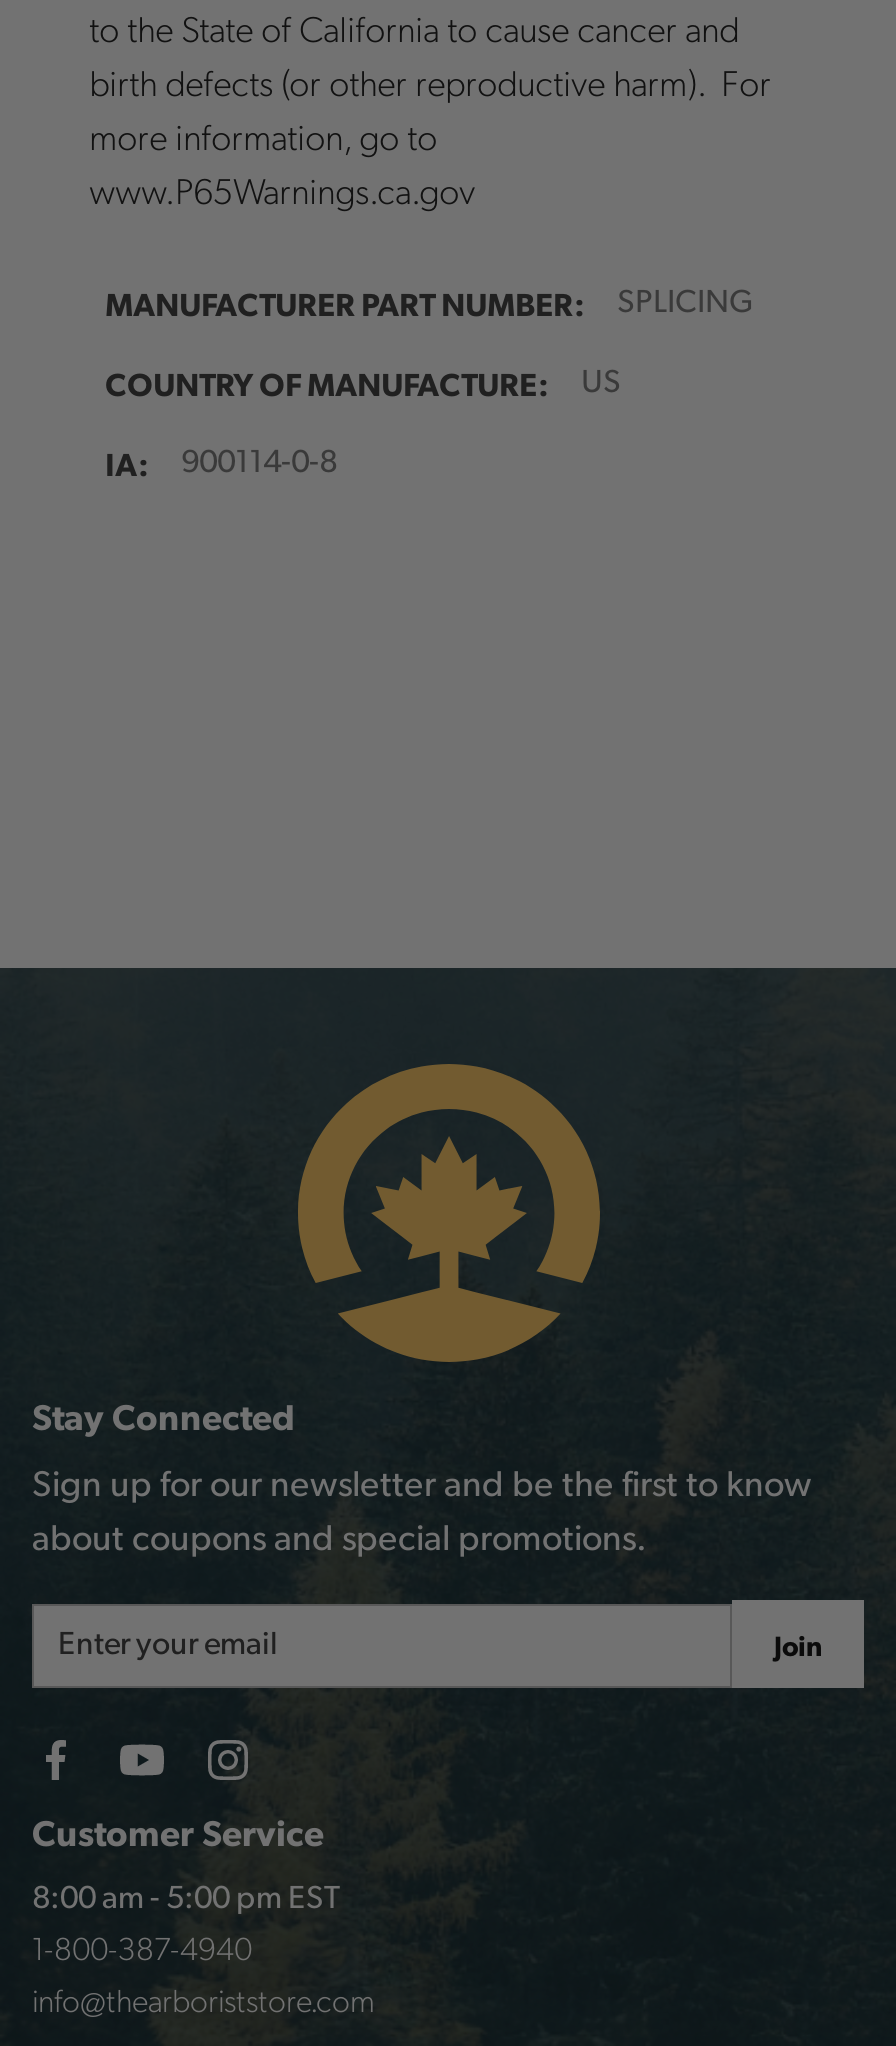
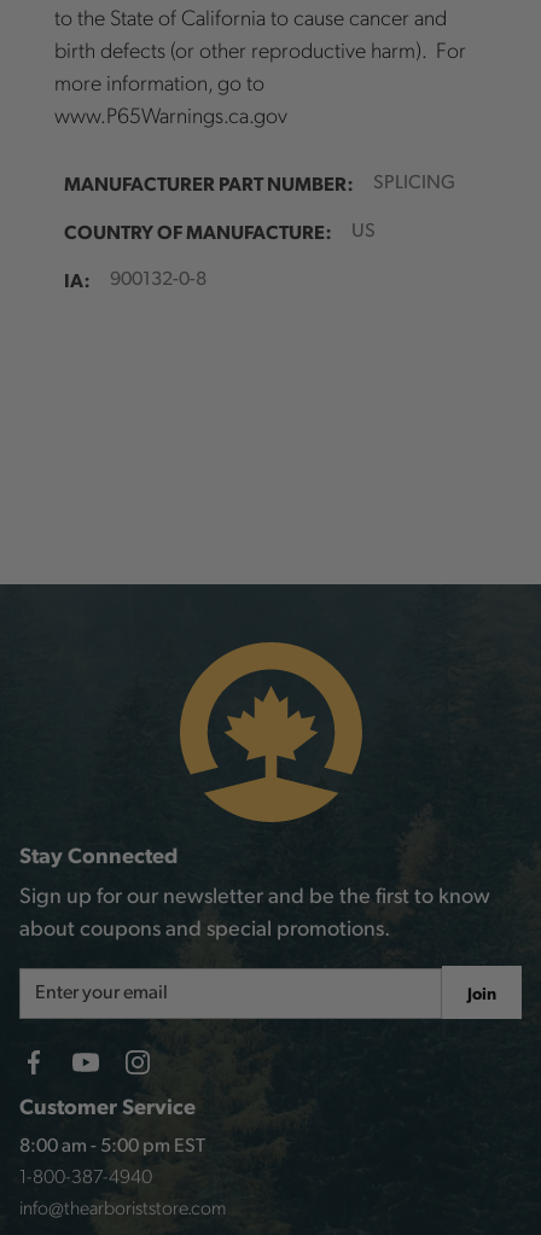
- IA: 900114-0-8
+ IA: 900132-0-8
